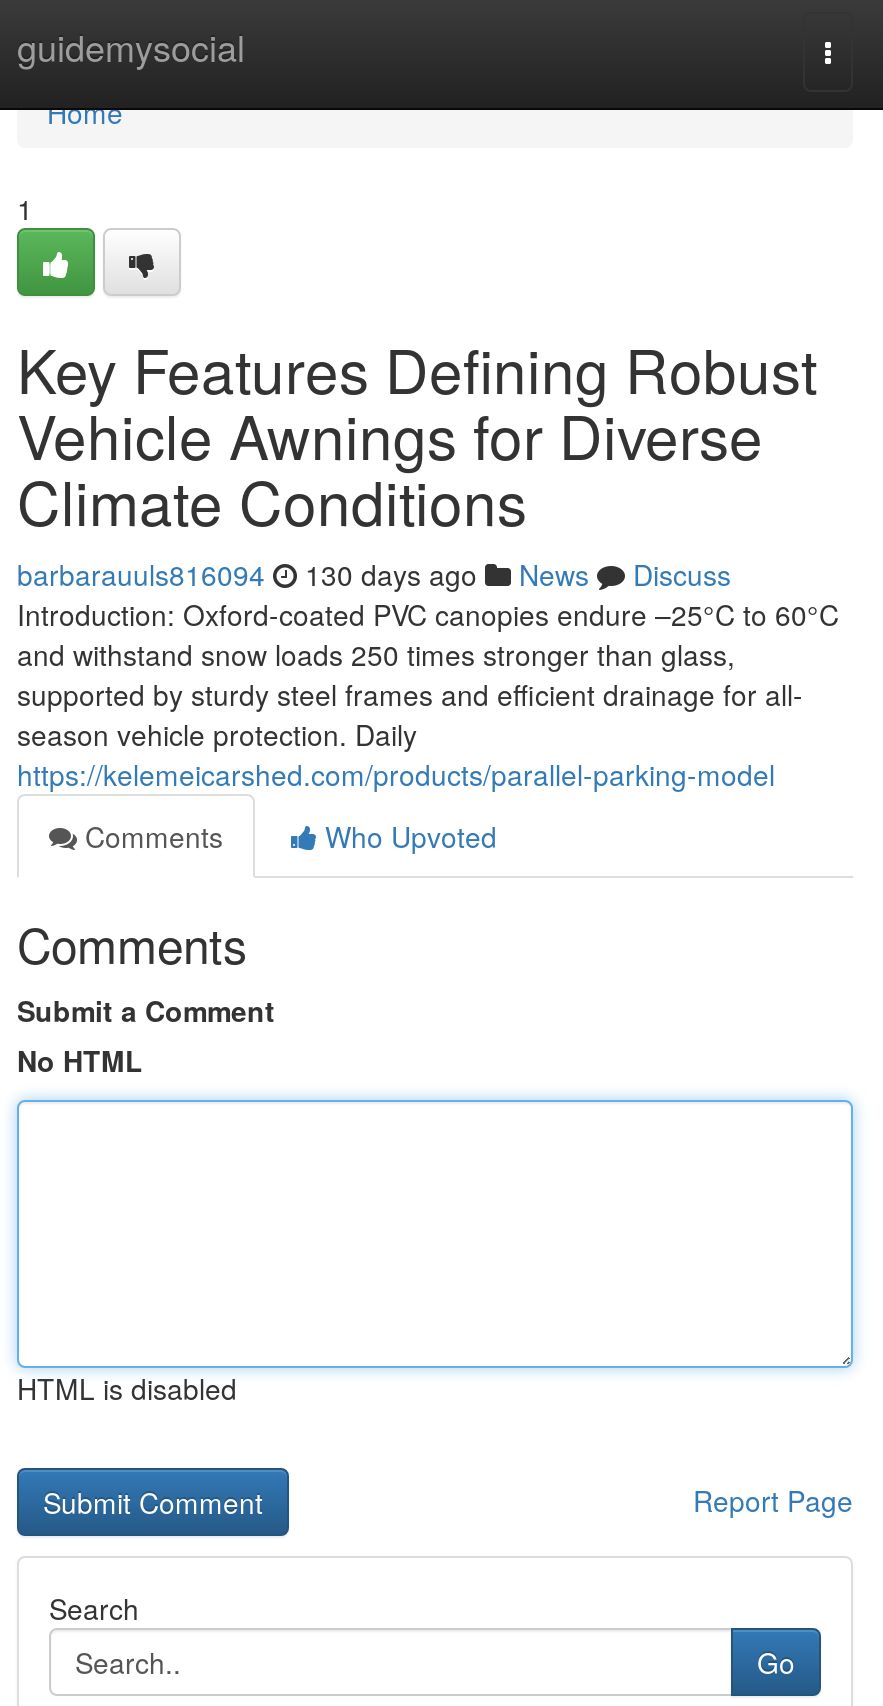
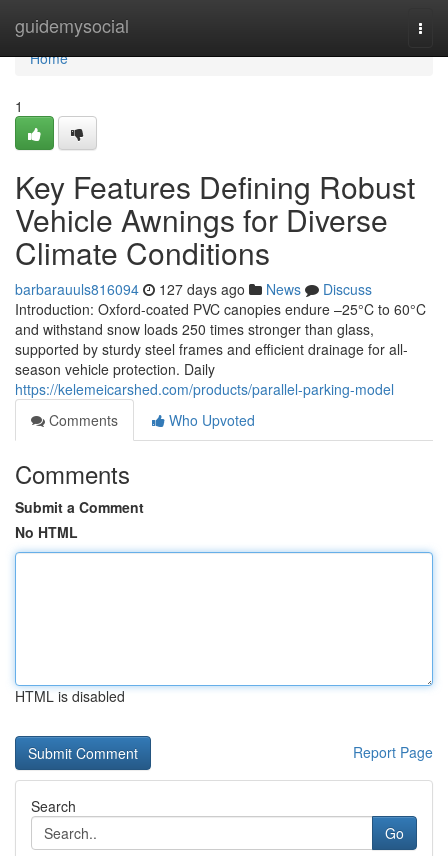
- barbarauuls816094 130 days ago News Discuss
+ barbarauuls816094 127 days ago News Discuss
